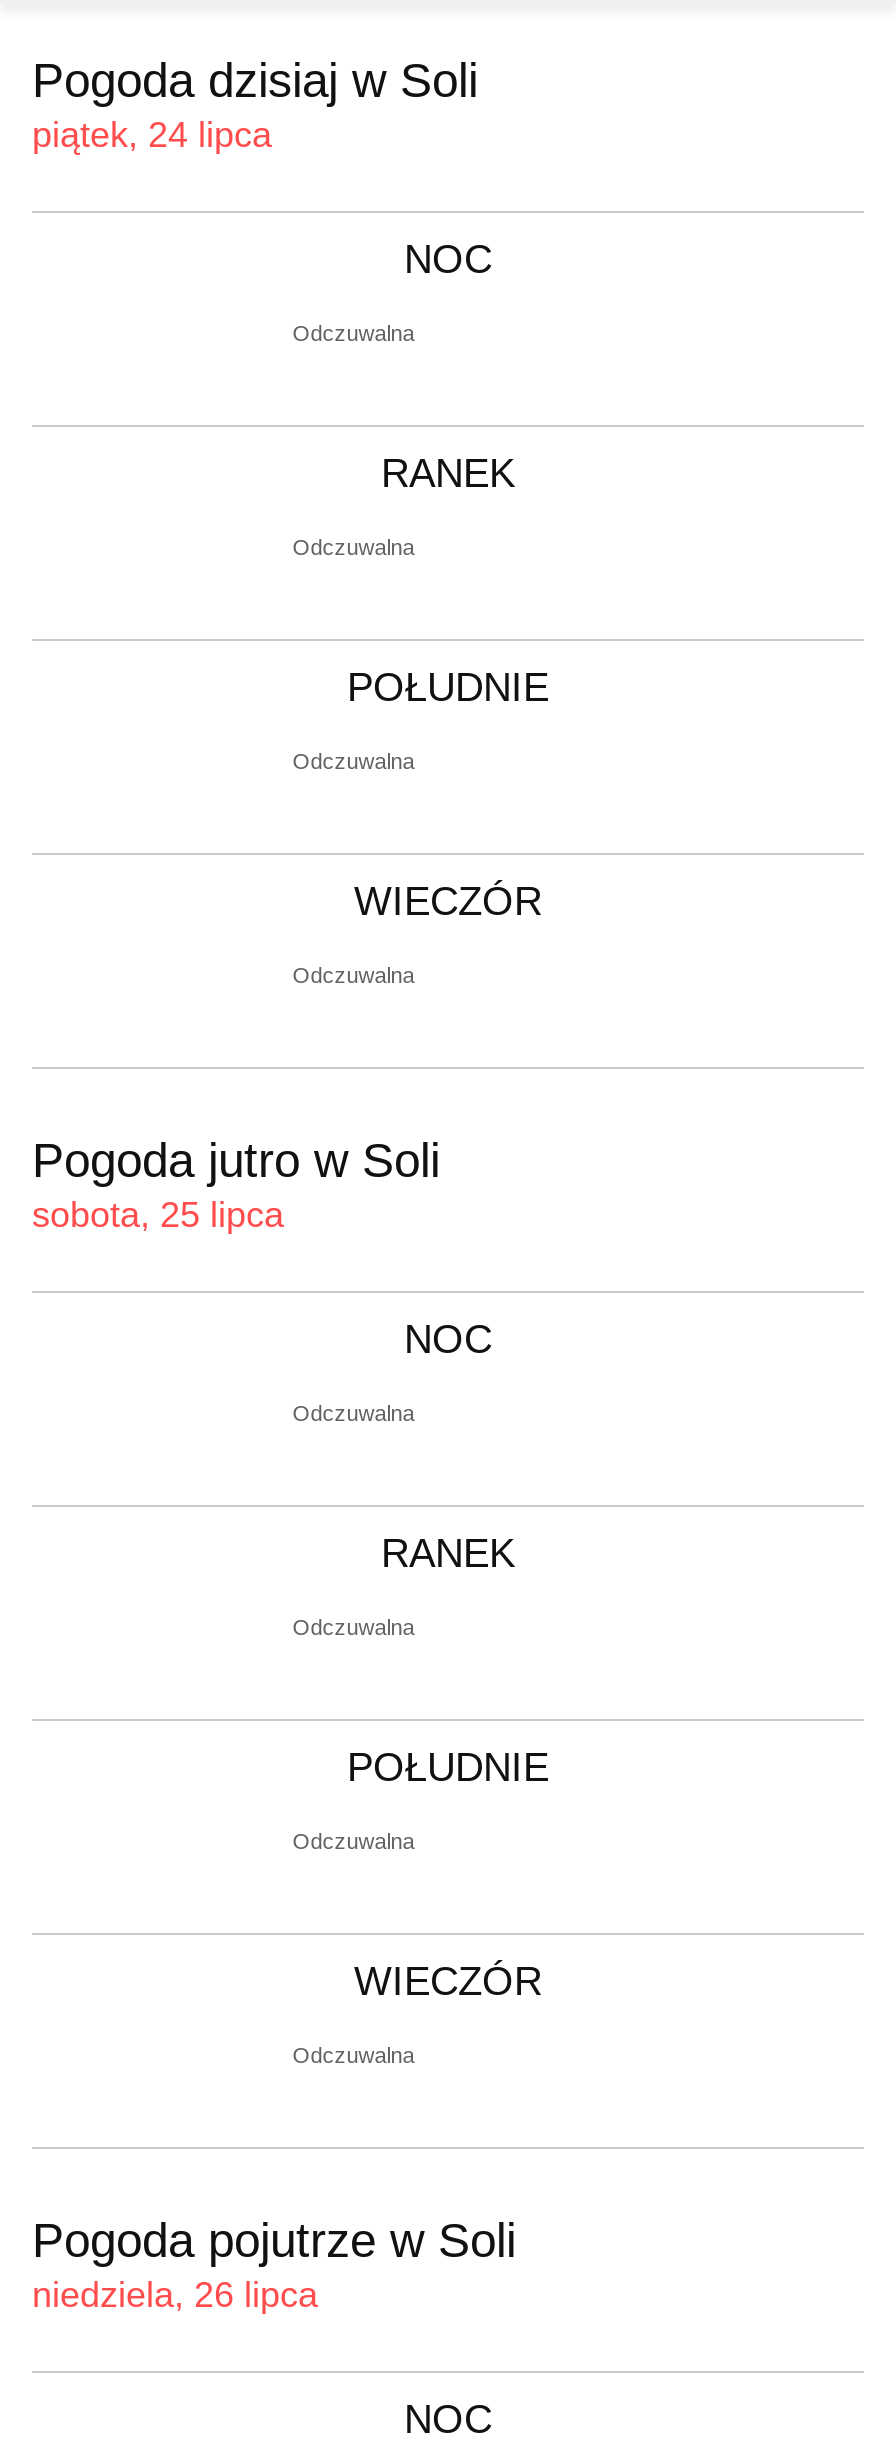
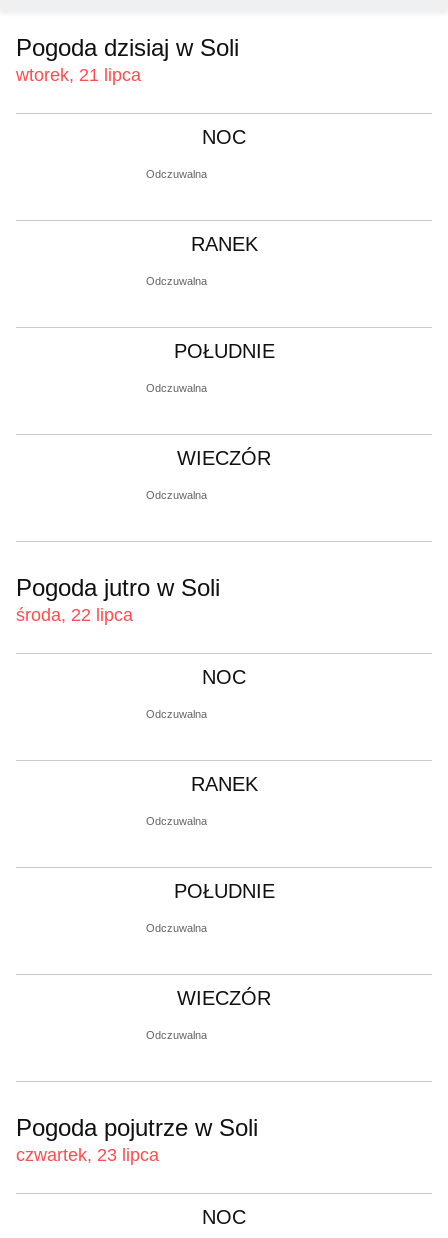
- piątek, 24 lipca
+ wtorek, 21 lipca

- sobota, 25 lipca
+ środa, 22 lipca

- niedziela, 26 lipca
+ czwartek, 23 lipca
